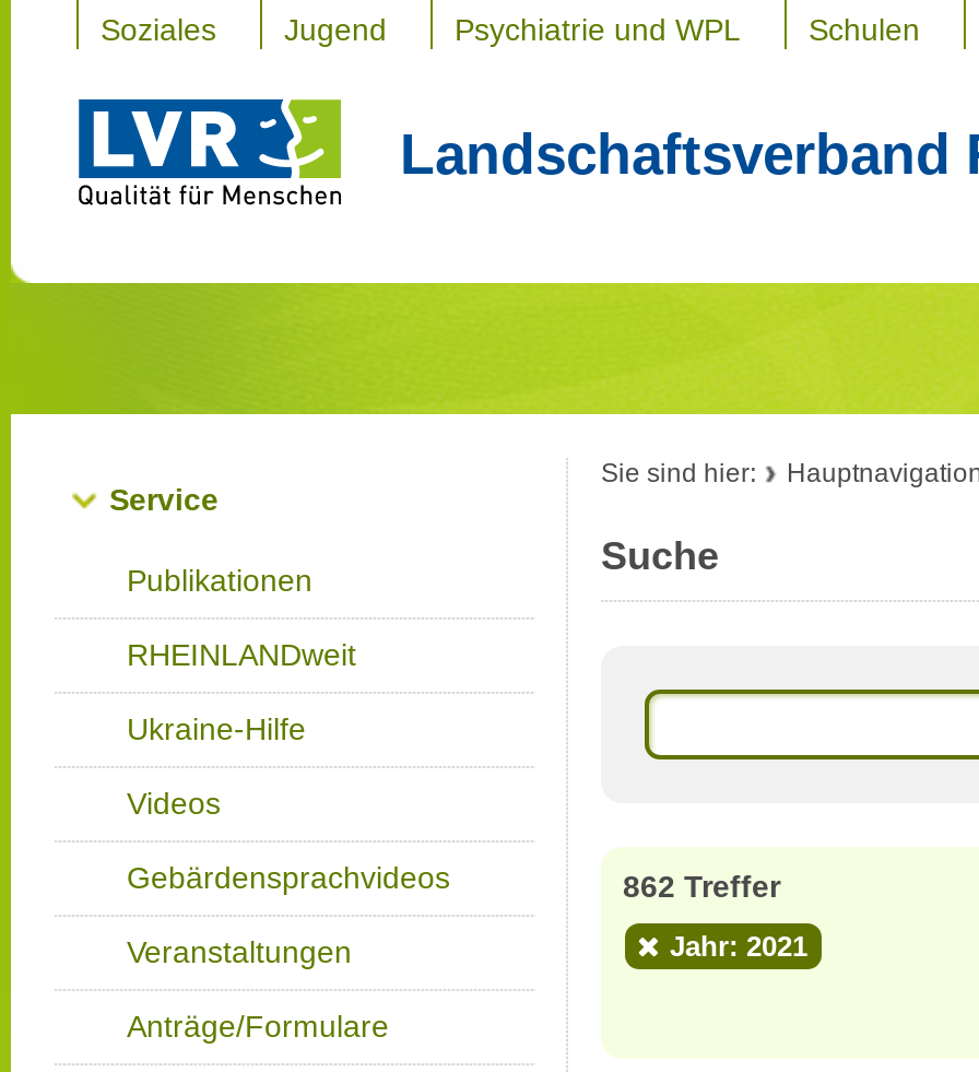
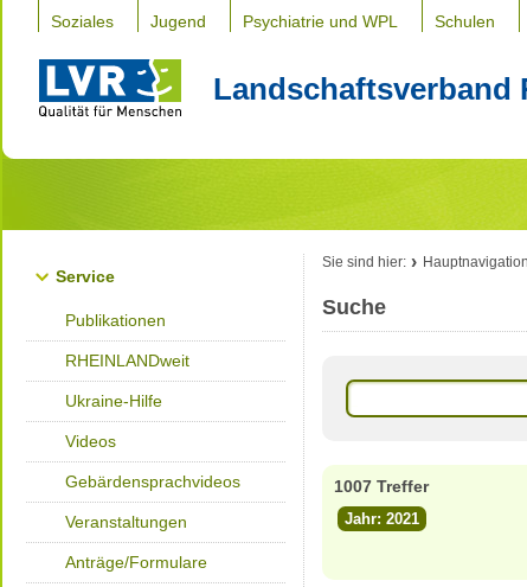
- 862 Treffer
+ 1007 Treffer
